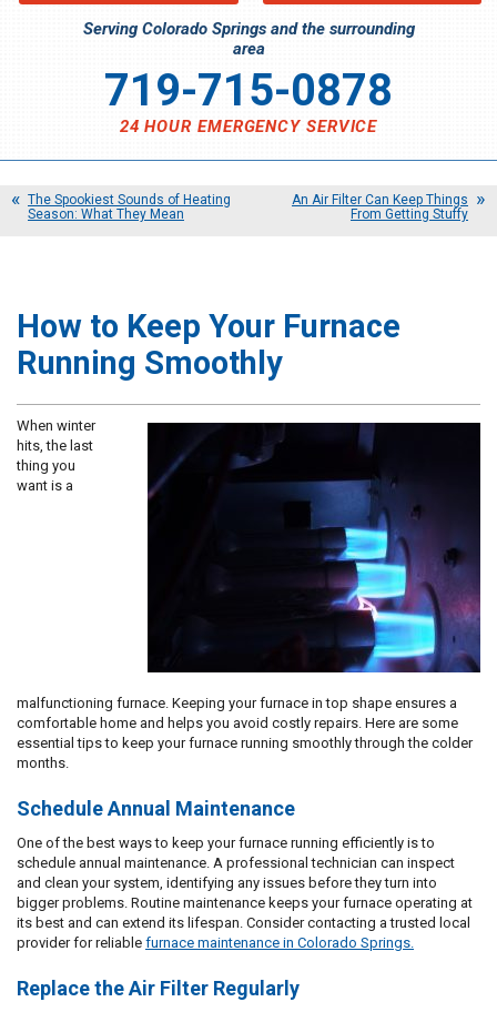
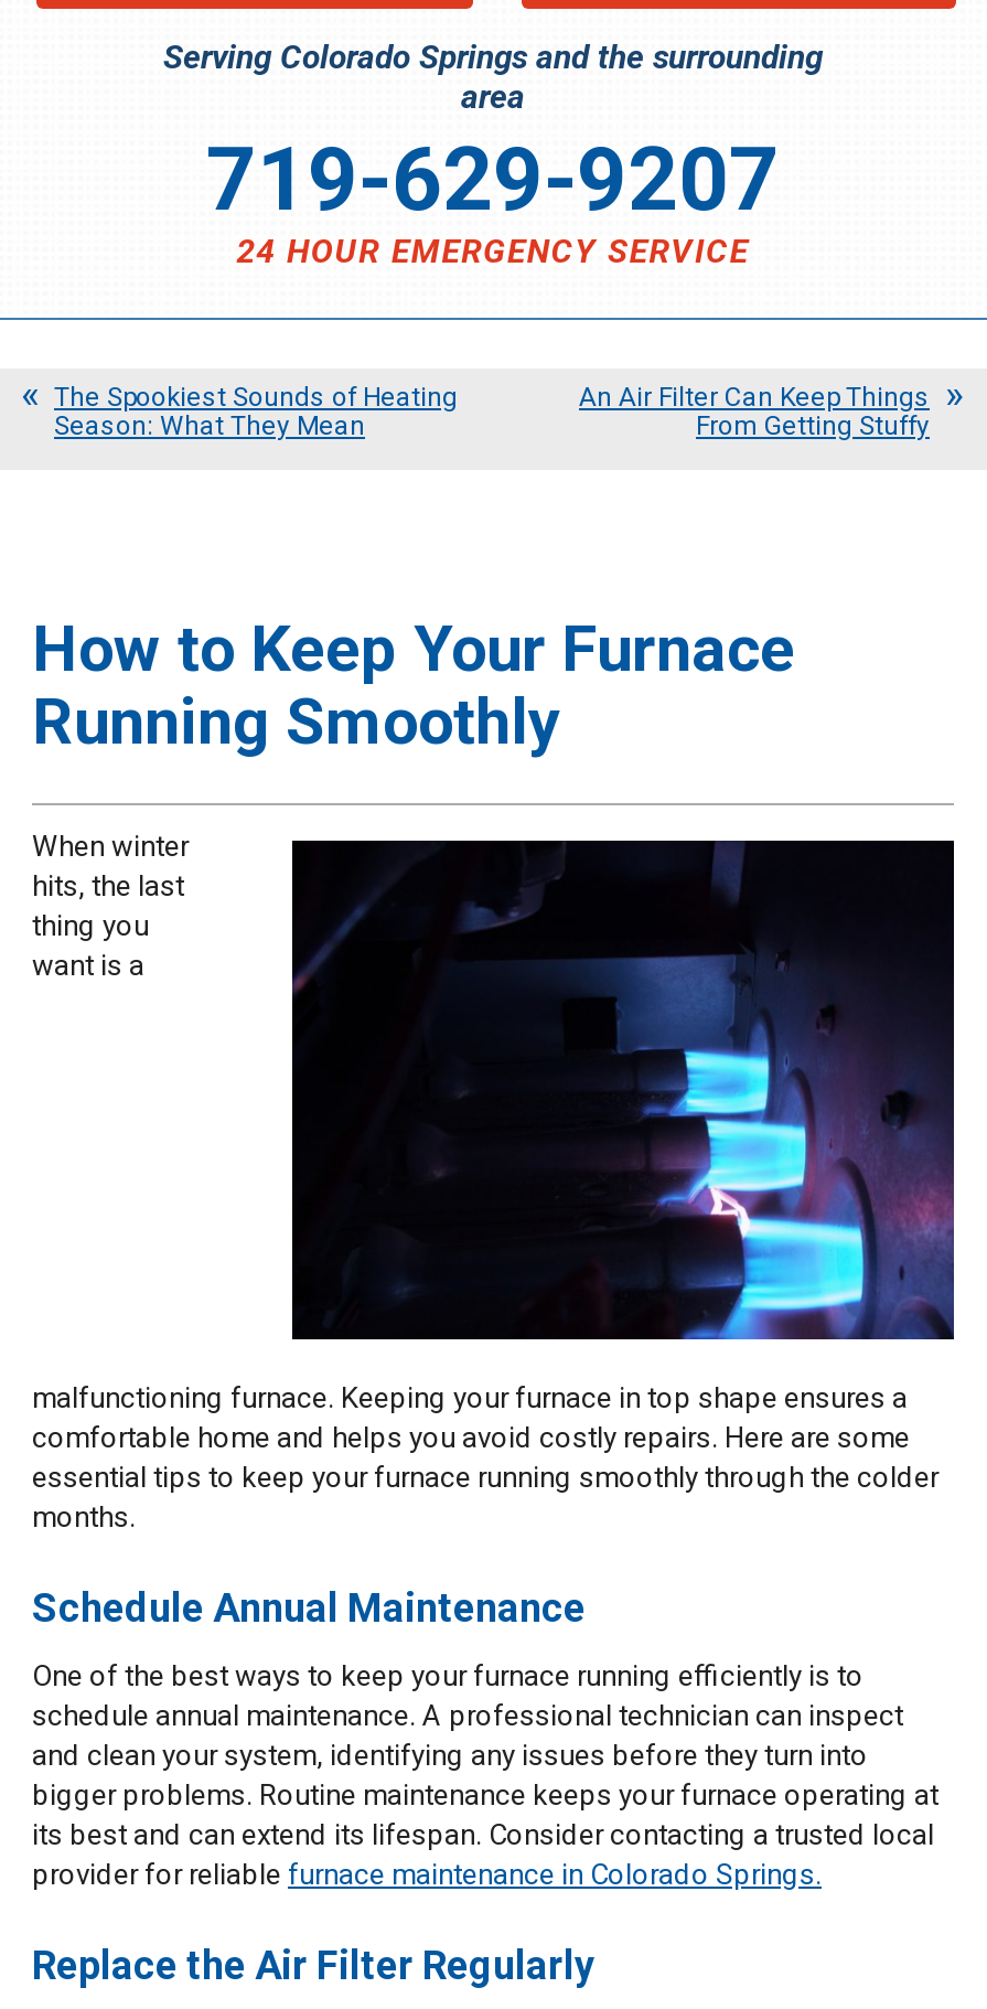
- 719-715-0878
+ 719-629-9207
